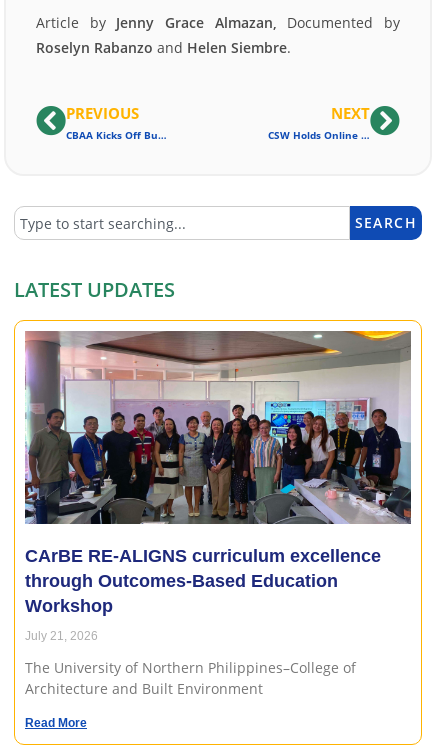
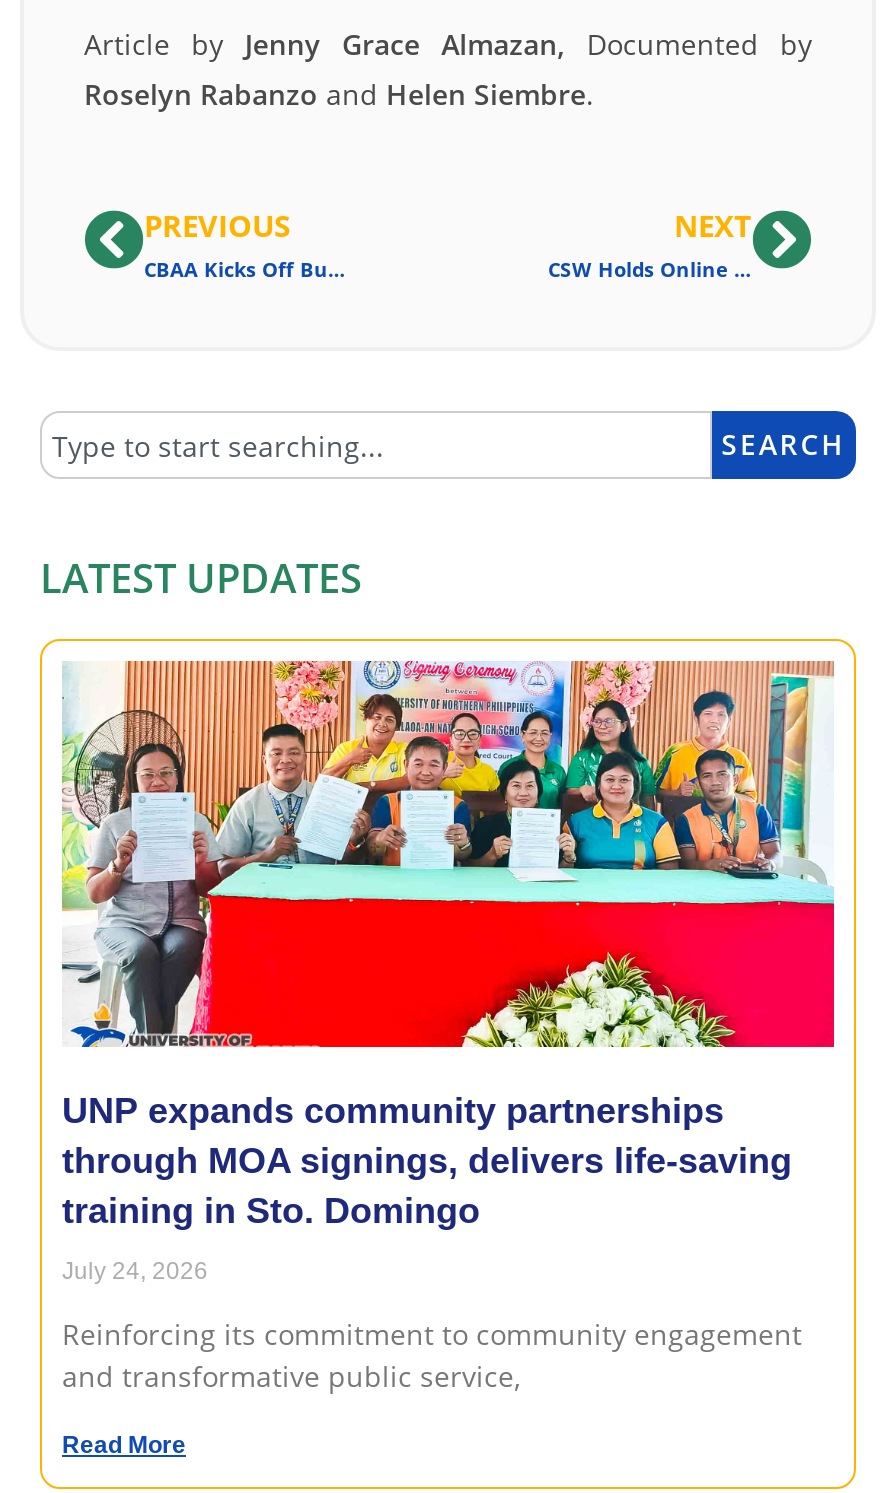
- [image]
- CArBE RE-ALIGNS curriculum excellence
- through Outcomes-Based Education
- Workshop
+ [image]
+ UNP expands community partnerships
+ through MOA signings, delivers life-saving
+ training in Sto. Domingo

- July 21, 2026
+ July 24, 2026

- The University of Northern Philippines–College of
- Architecture and Built Environment
+ Reinforcing its commitment to community engagement
+ and transformative public service,
